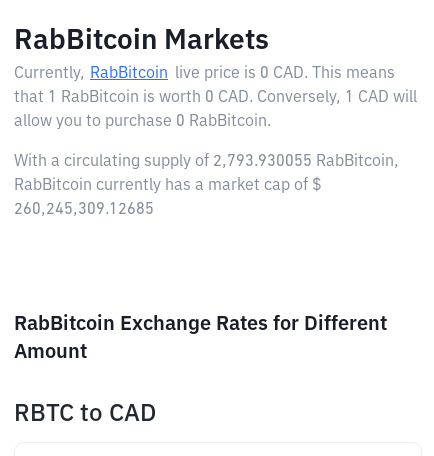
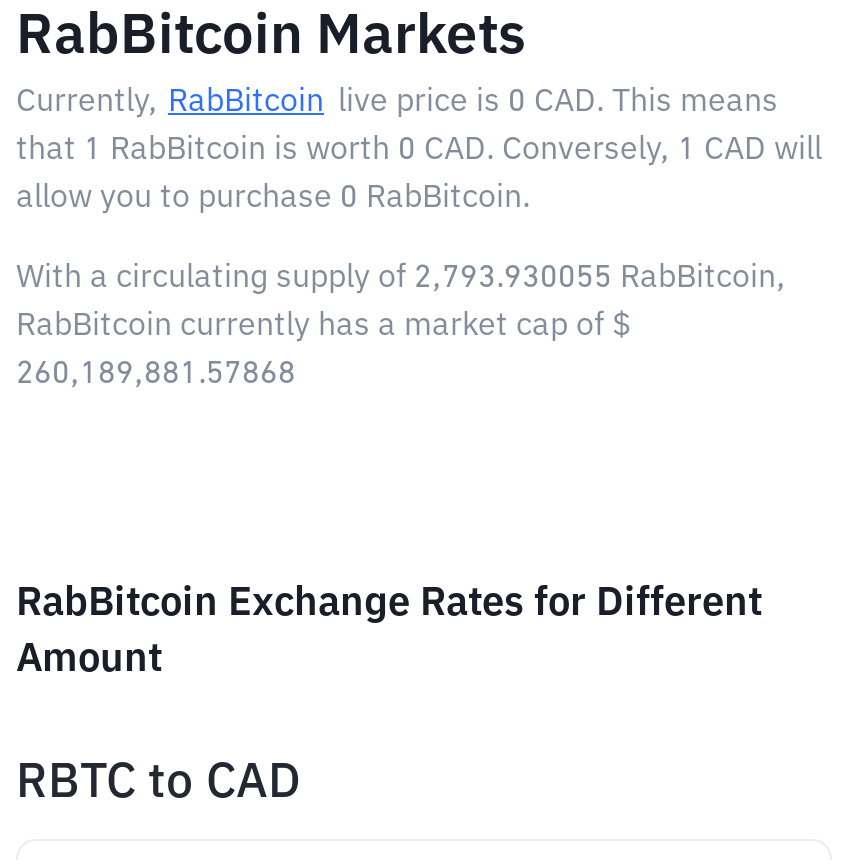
- 260,245,309.12685
+ 260,189,881.57868
